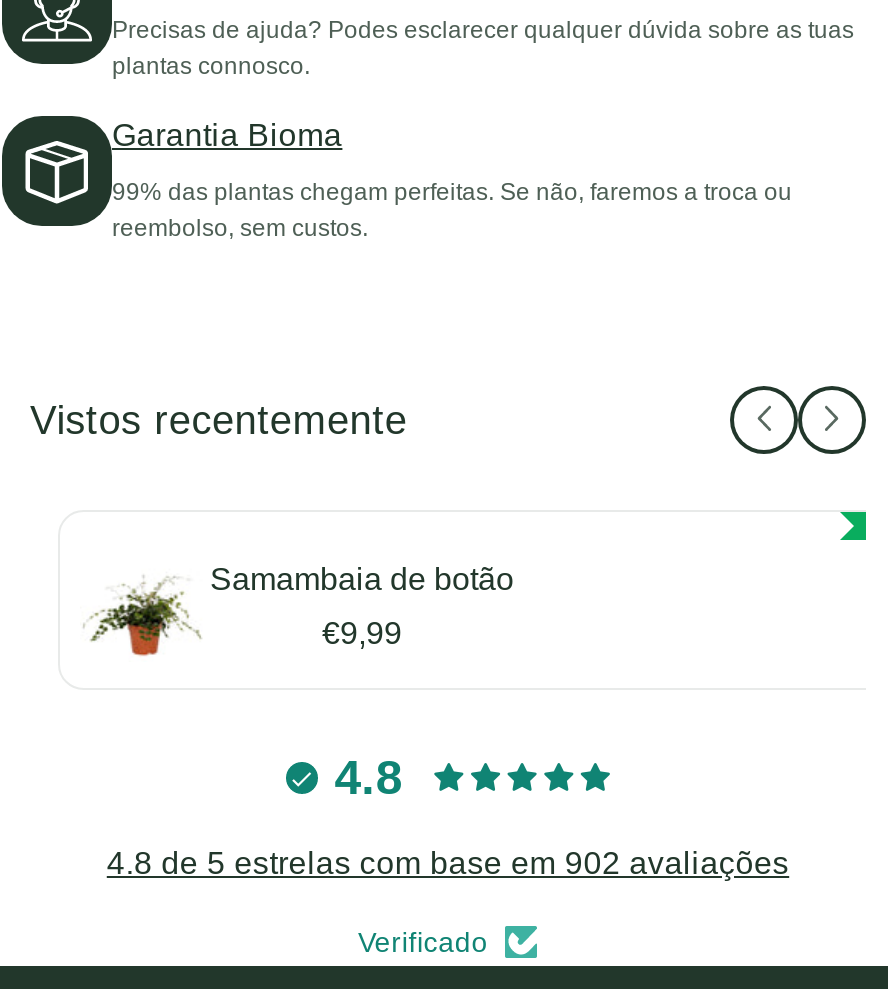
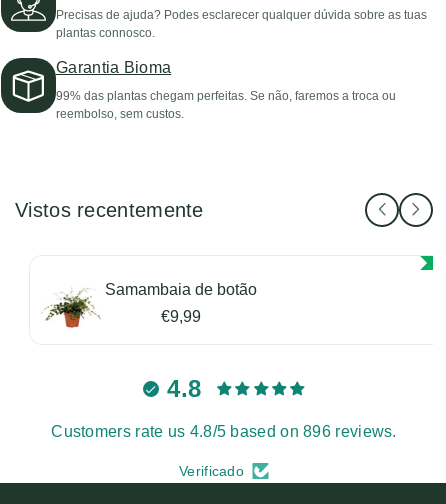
- 4.8 de 5 estrelas com base em 902 avaliações
+ Customers rate us 4.8/5 based on 896 reviews.
